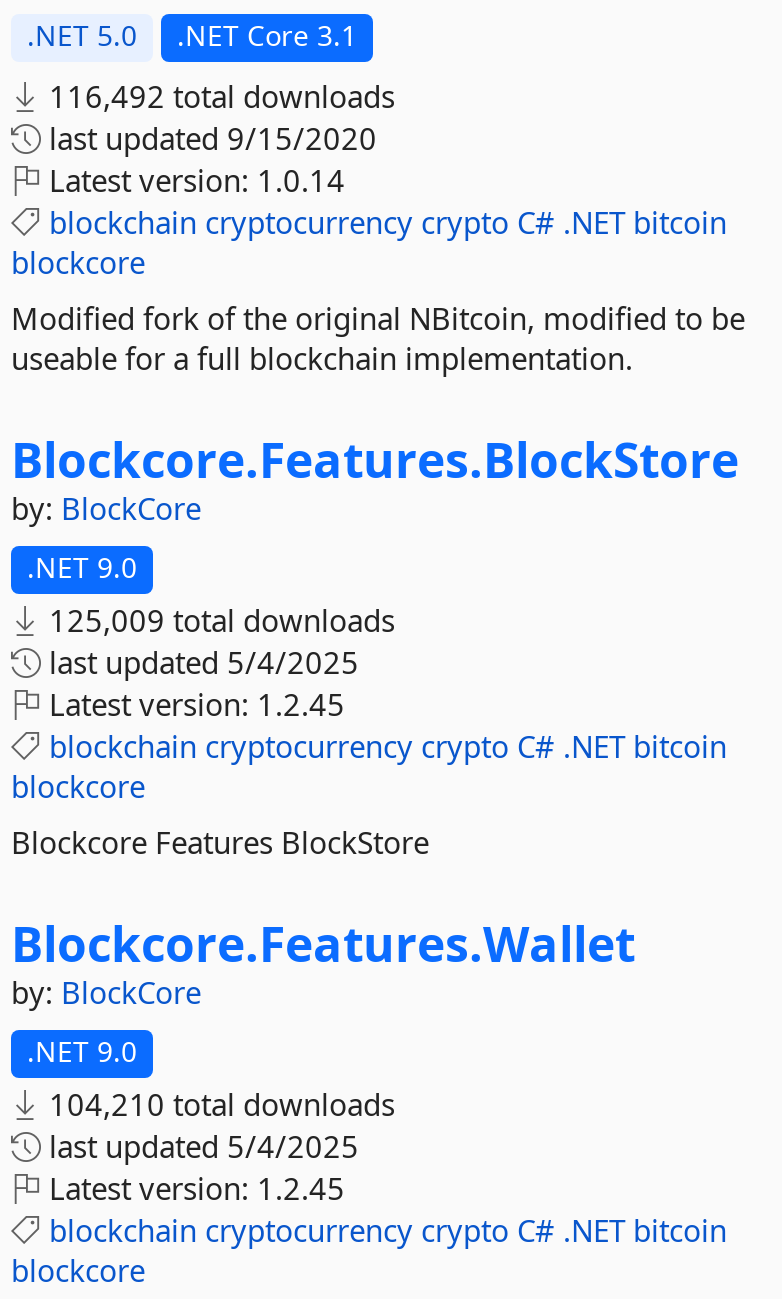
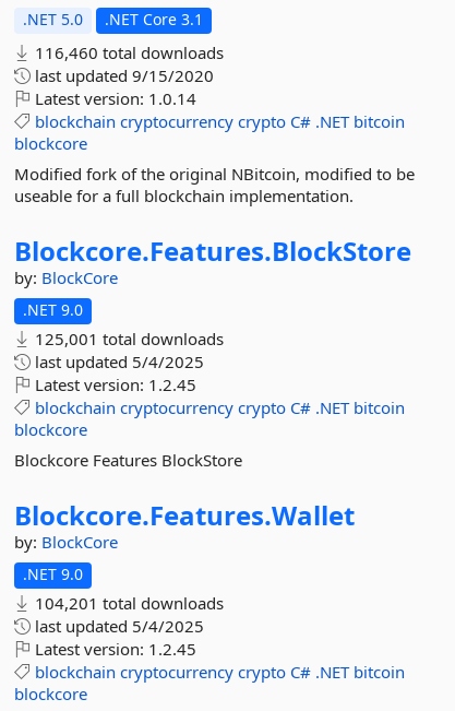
- 116,492 total downloads
+ 116,460 total downloads

- 125,009 total downloads
+ 125,001 total downloads

- 104,210 total downloads
+ 104,201 total downloads
